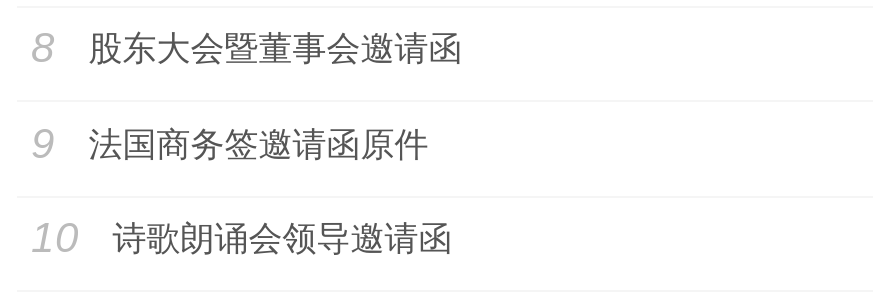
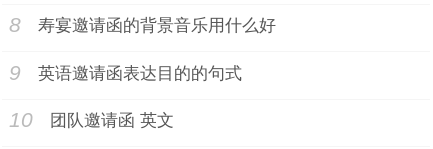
- 股东大会暨董事会邀请函
+ 寿宴邀请函的背景音乐用什么好

- 法国商务签邀请函原件
+ 英语邀请函表达目的的句式

- 诗歌朗诵会领导邀请函
+ 团队邀请函 英文
